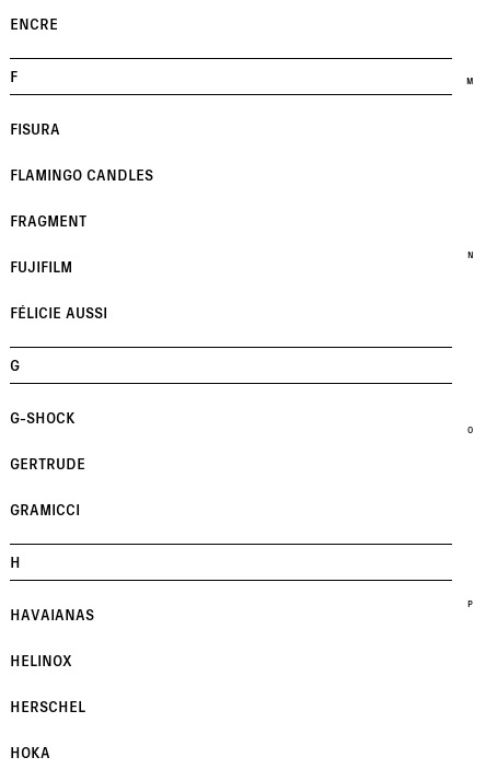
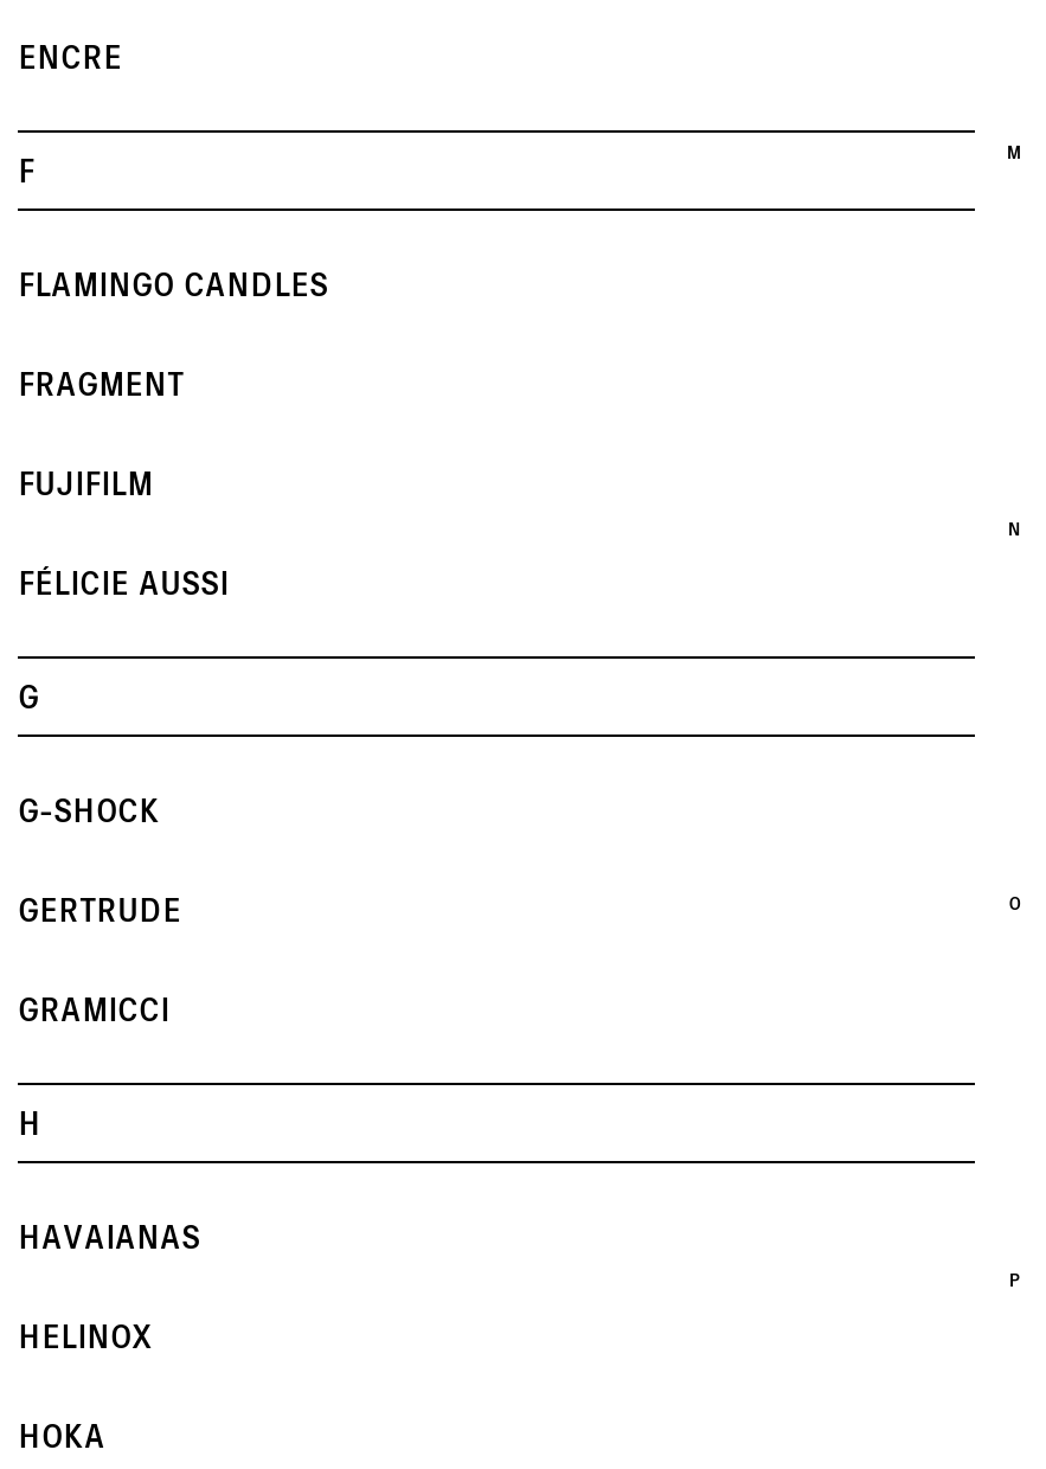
- FISURA

- HERSCHEL
